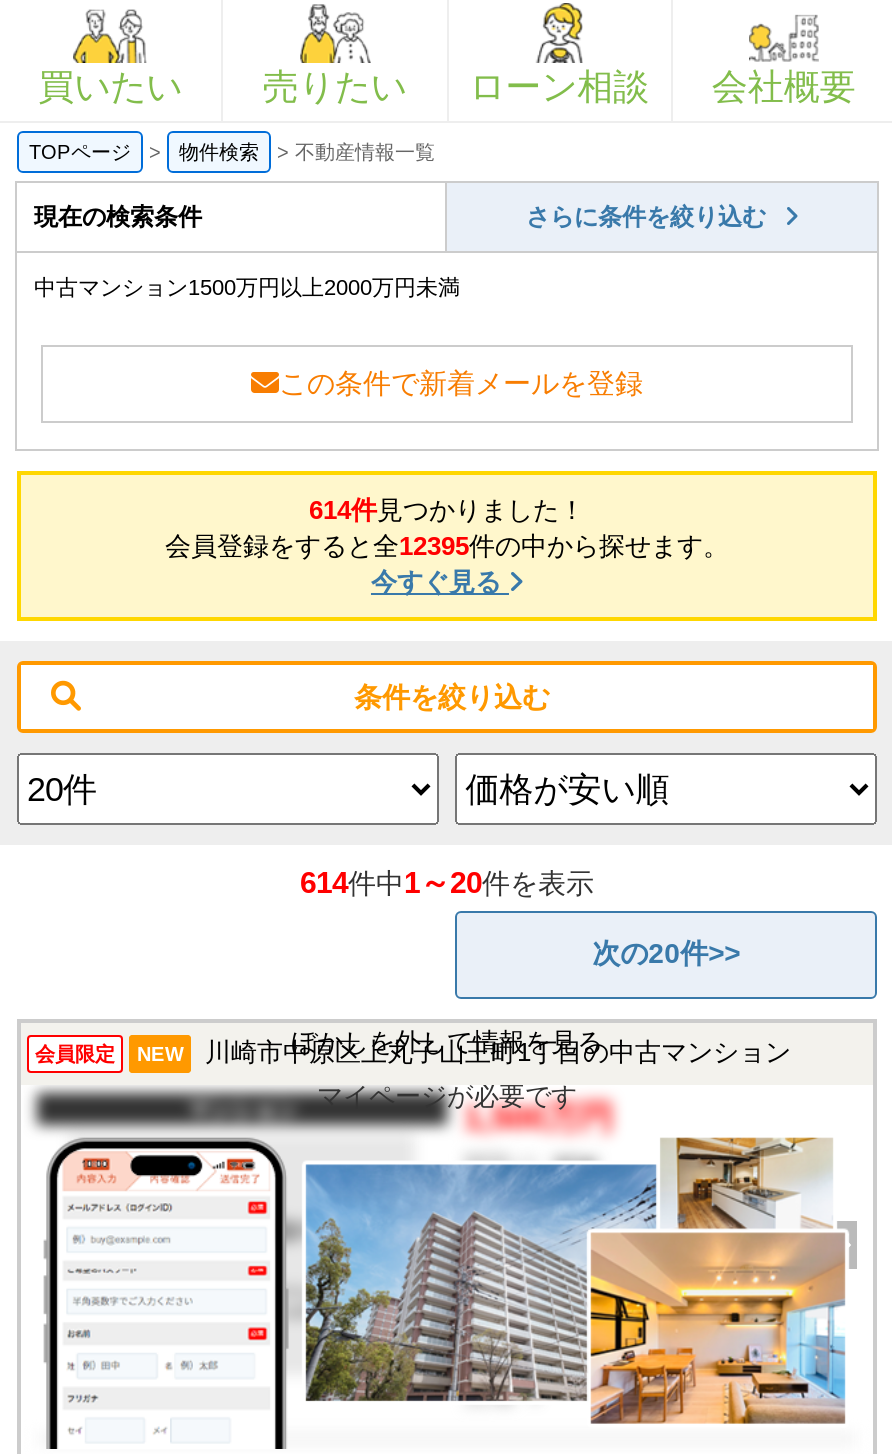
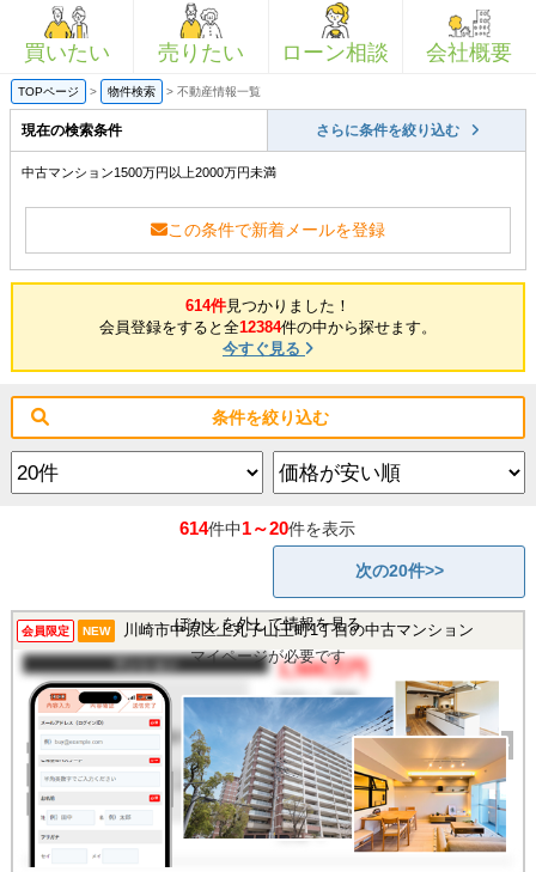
- 会員登録をすると全12395件の中から探せます。
+ 会員登録をすると全12384件の中から探せます。
